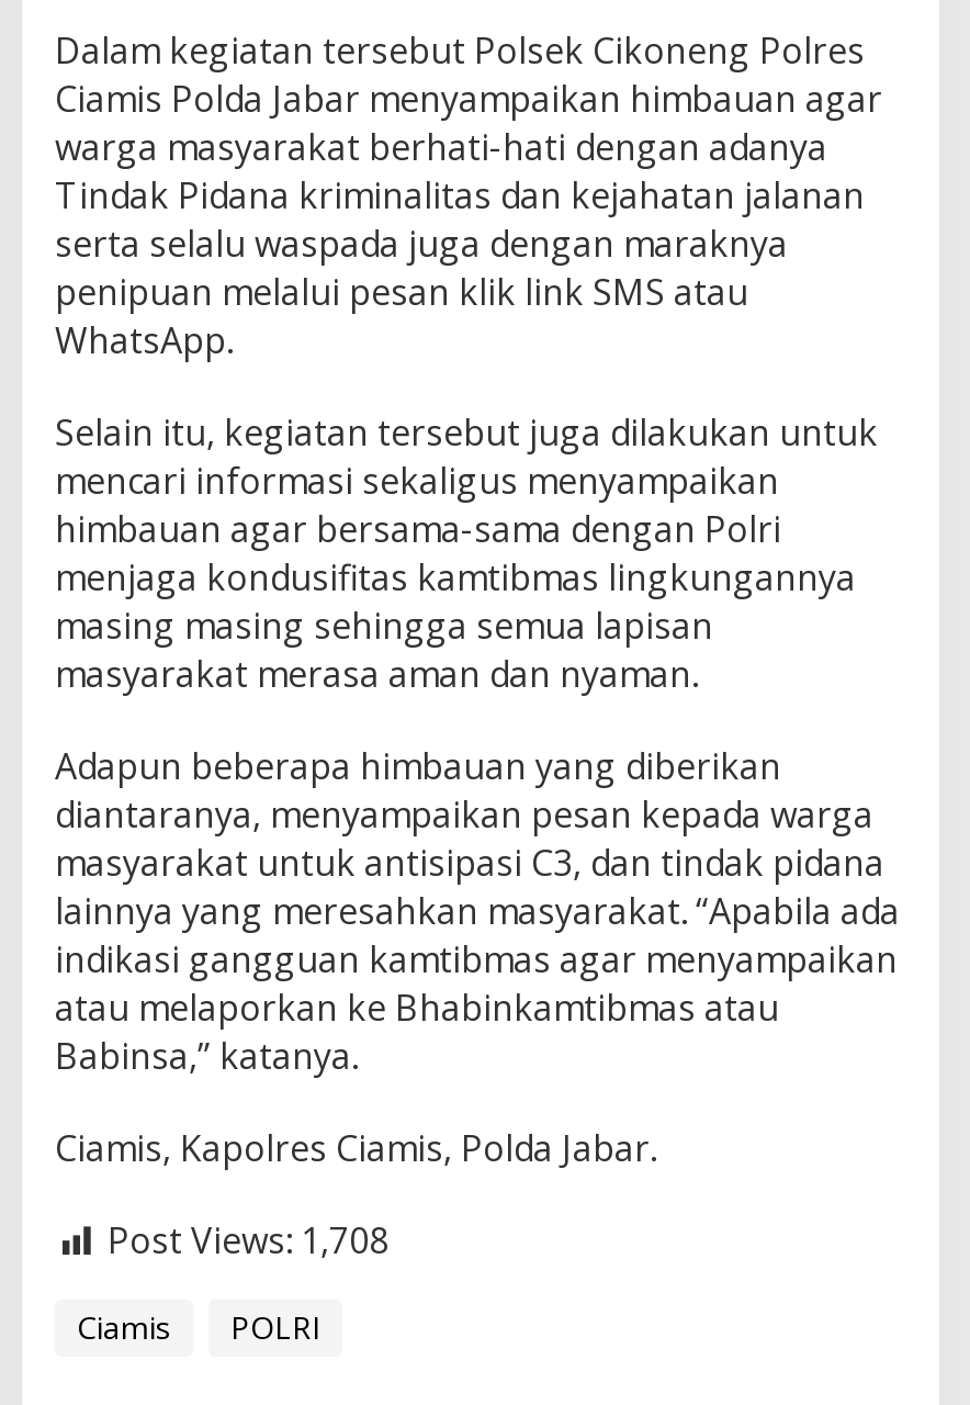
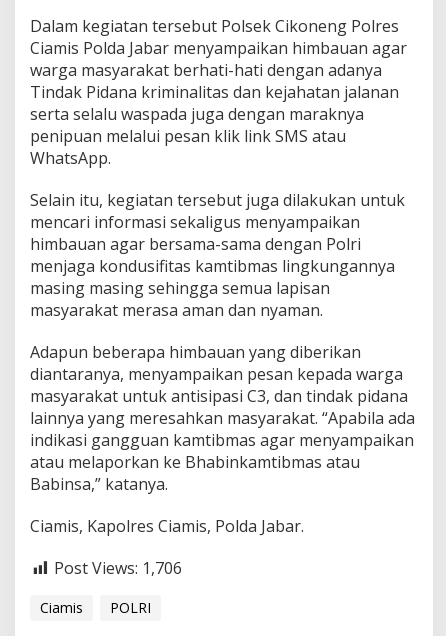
- Post Views: 1,708
+ Post Views: 1,706
